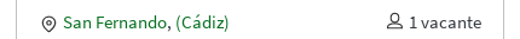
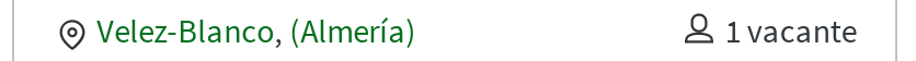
- San Fernando, (Cádiz)
+ Velez-Blanco, (Almería)
